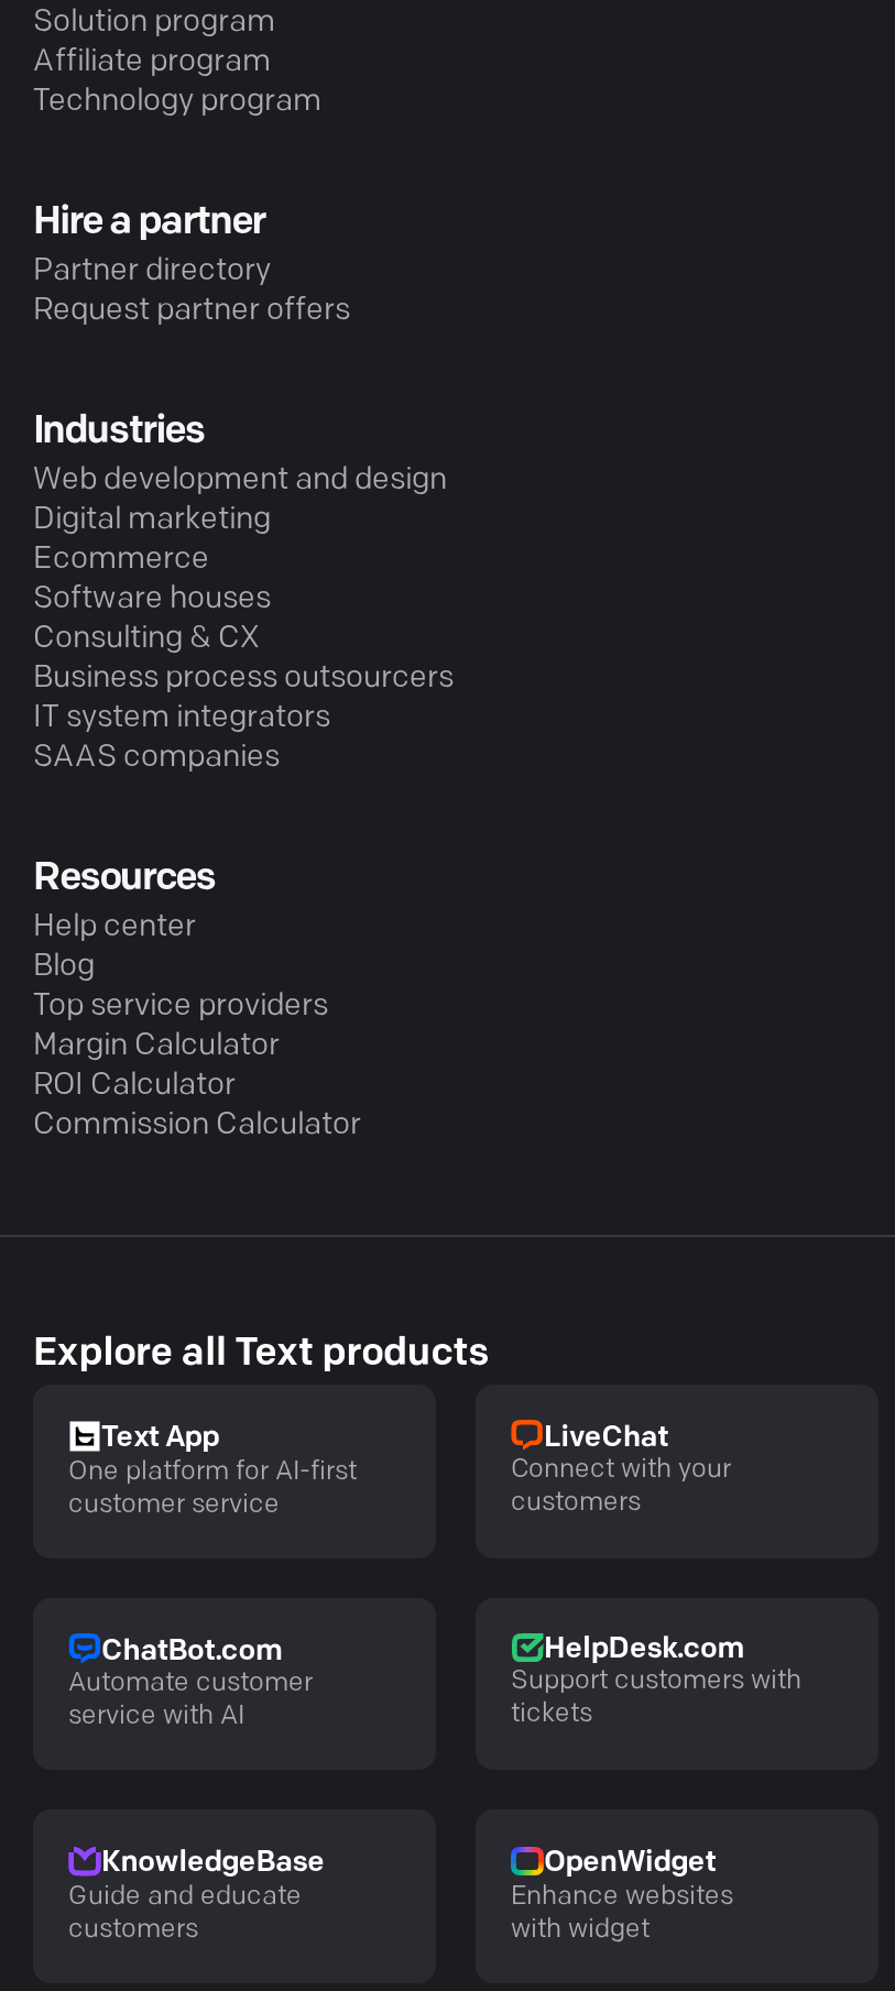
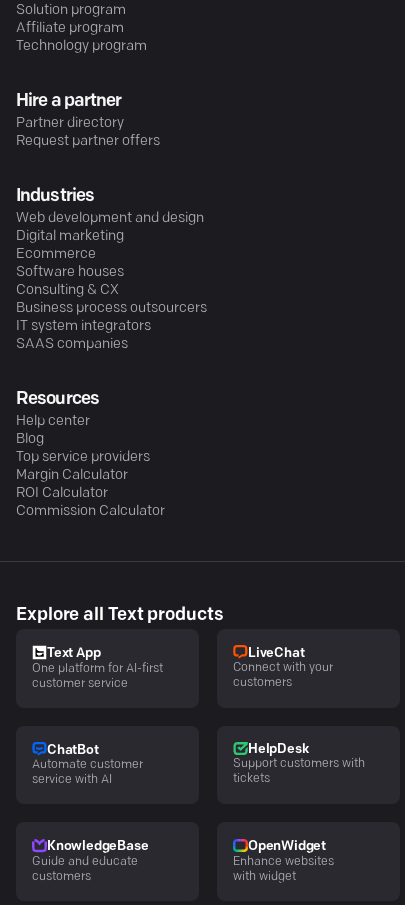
- ChatBot.com
+ ChatBot

- HelpDesk.com
+ HelpDesk
